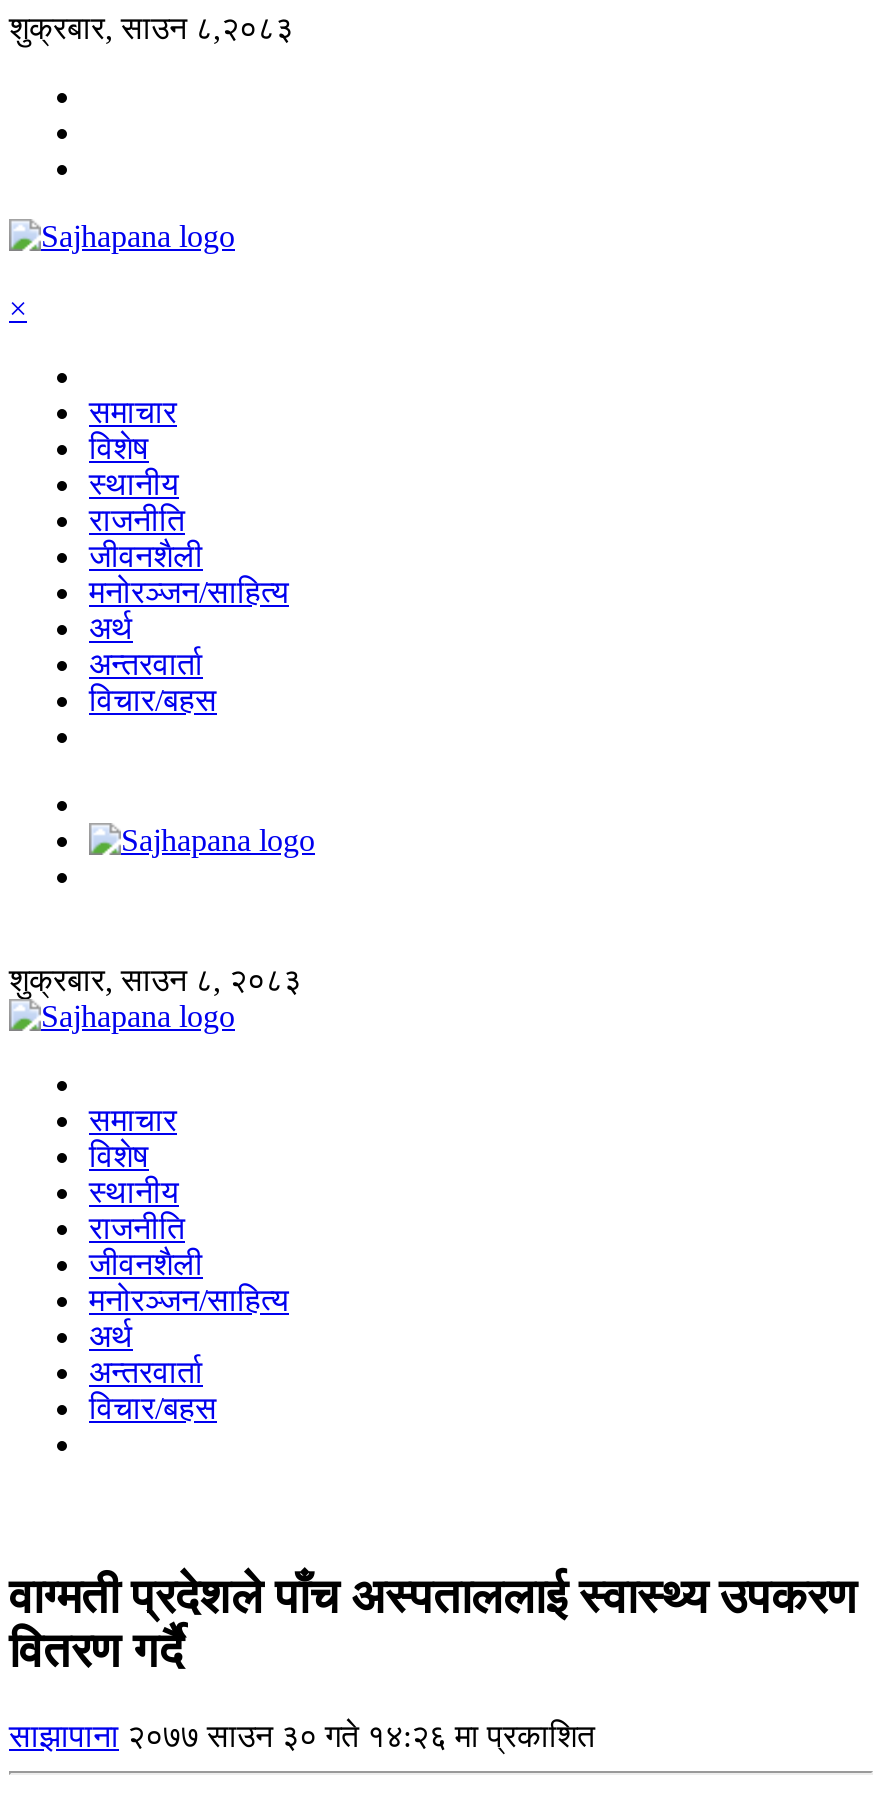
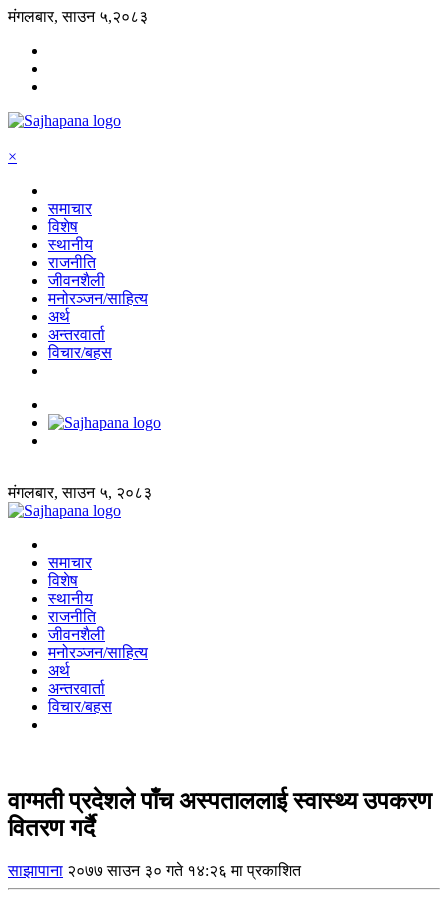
- शुक्रबार, साउन ८,२०८३
+ मंगलबार, साउन ५,२०८३

- शुक्रबार, साउन ८, २०८३
+ मंगलबार, साउन ५, २०८३
